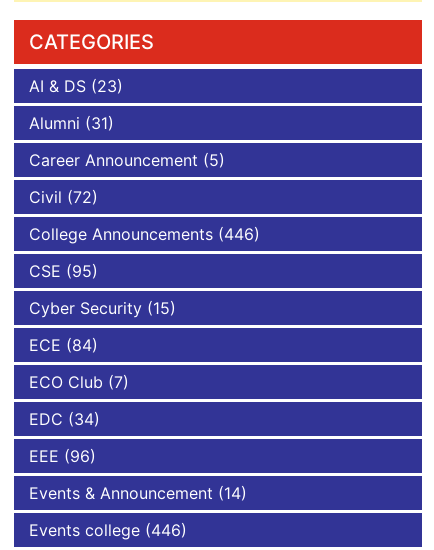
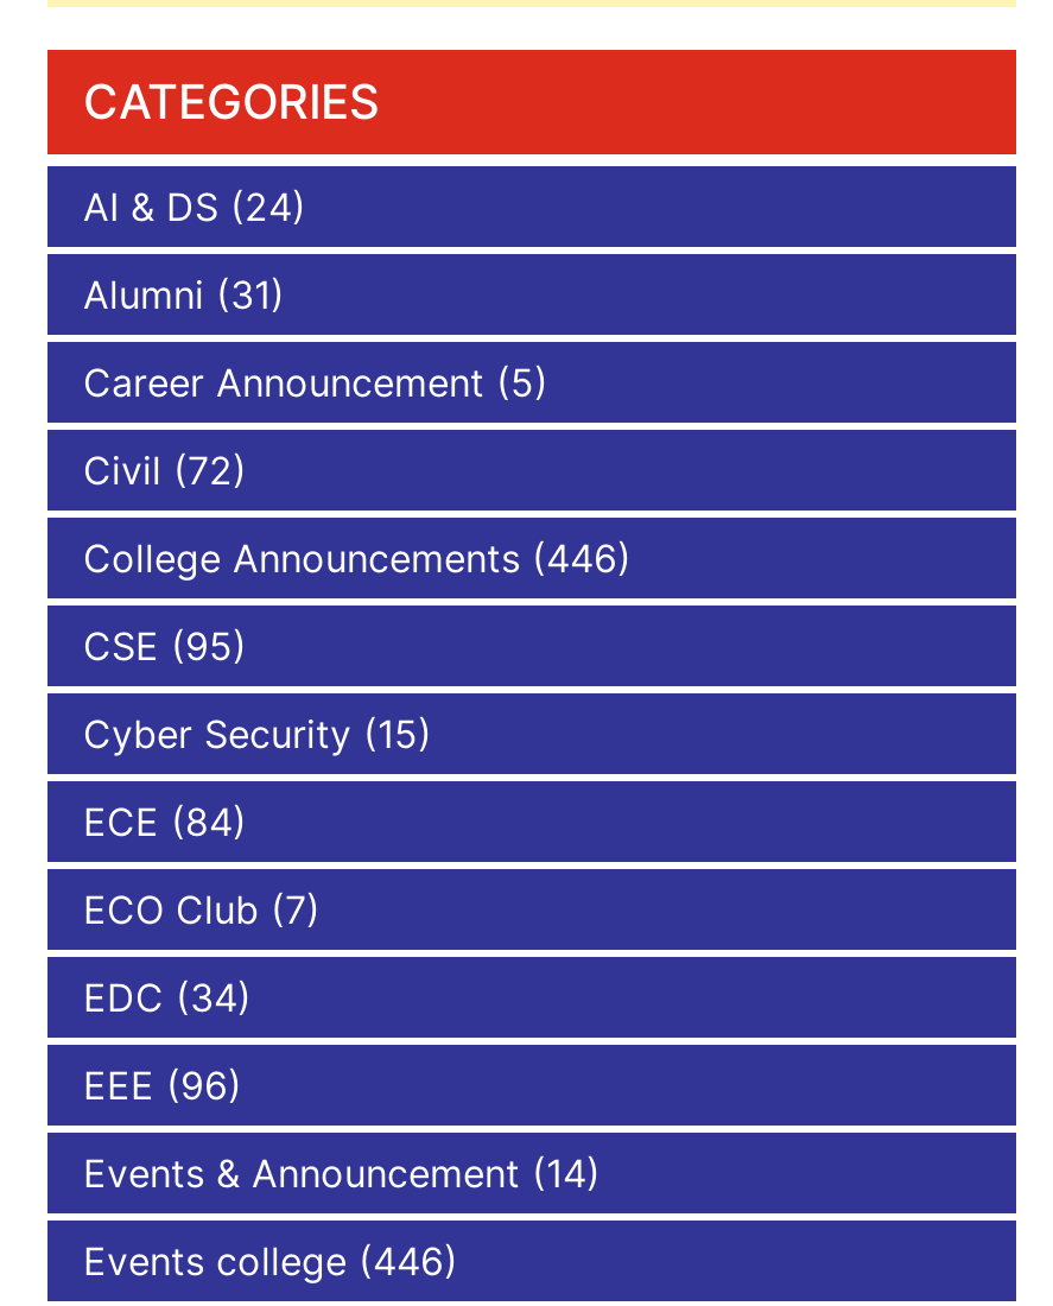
- AI & DS (23)
+ AI & DS (24)
